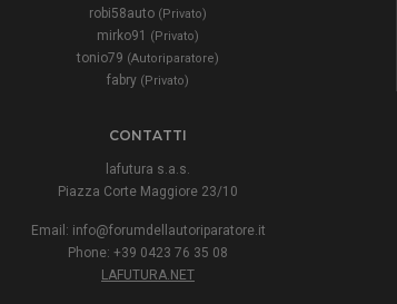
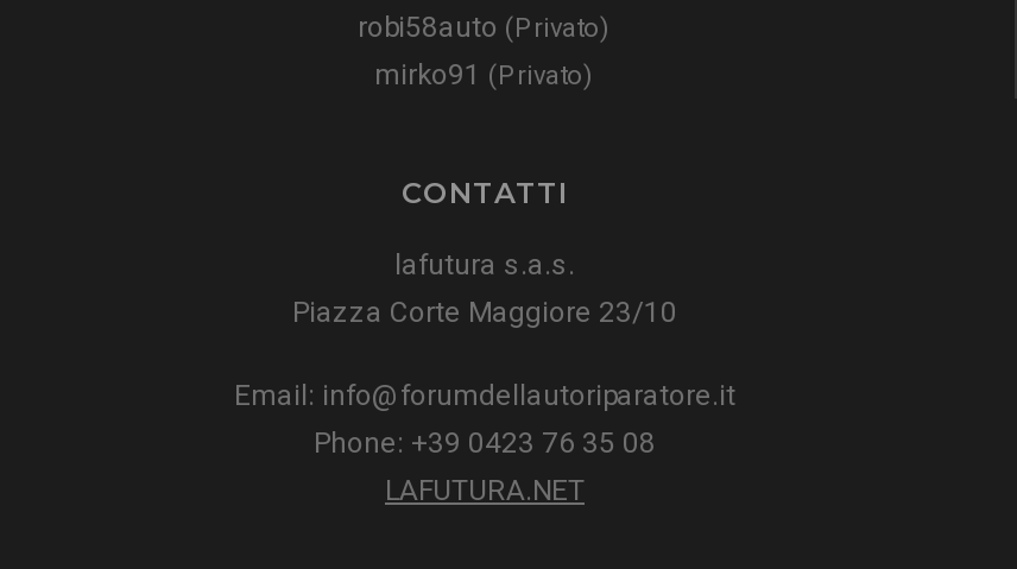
- tonio79 (Autoriparatore)
- fabry (Privato)
